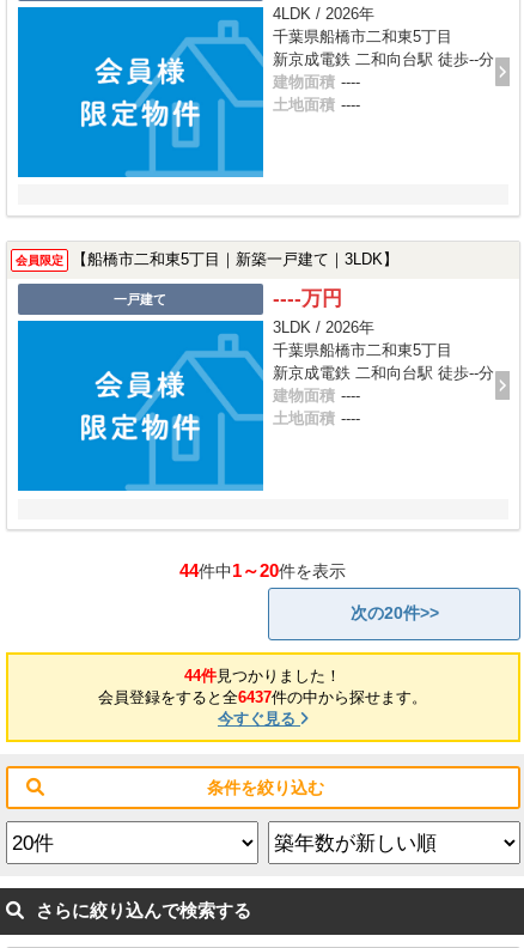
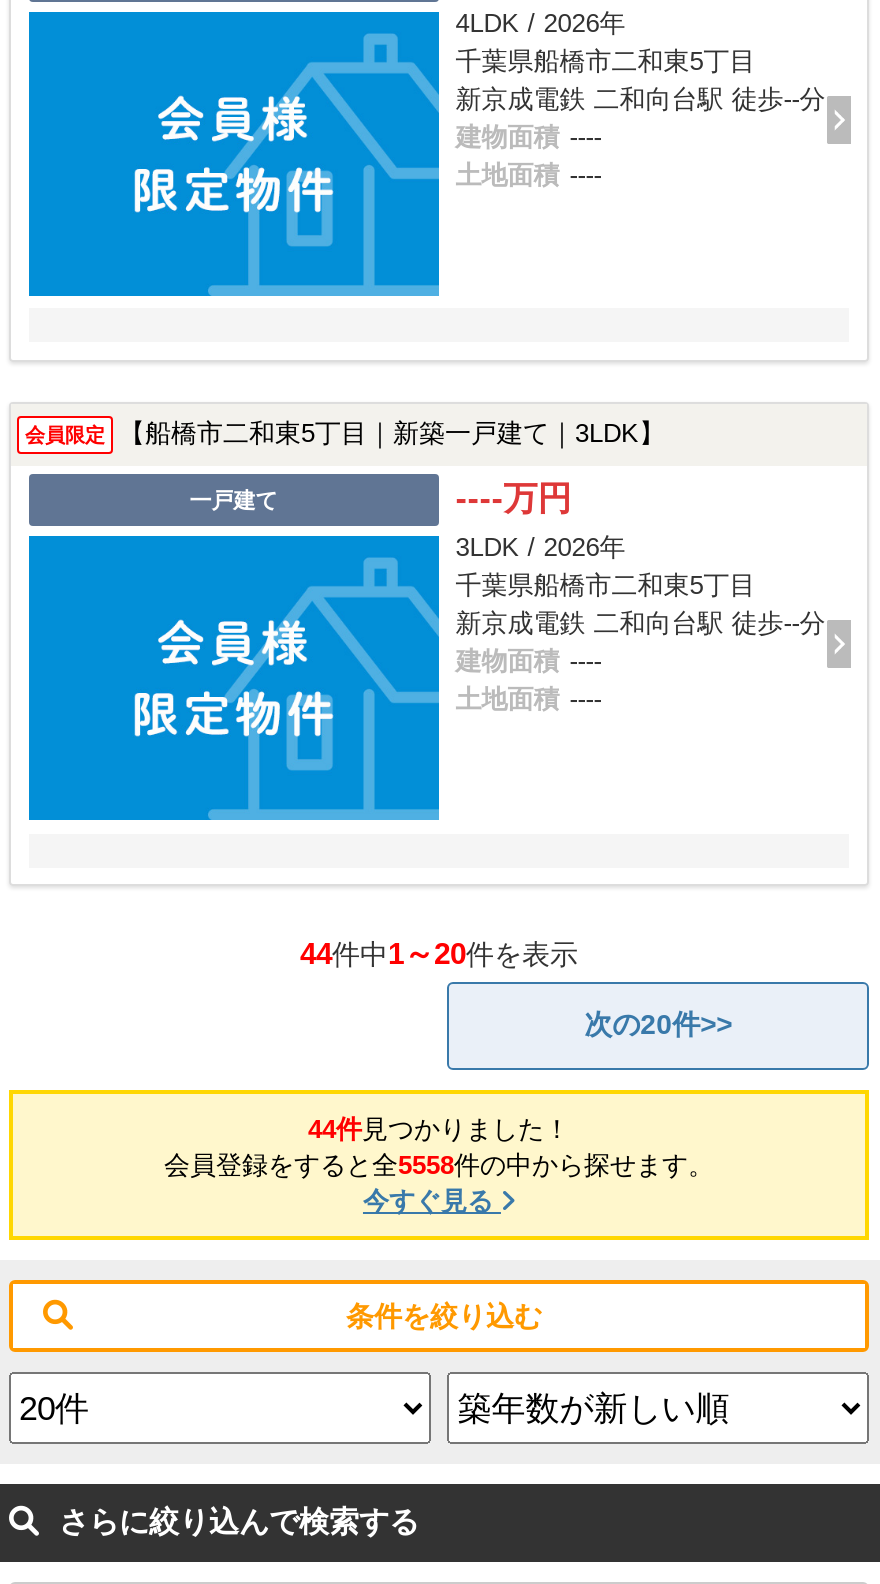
- 会員登録をすると全6437件の中から探せます。
+ 会員登録をすると全5558件の中から探せます。
